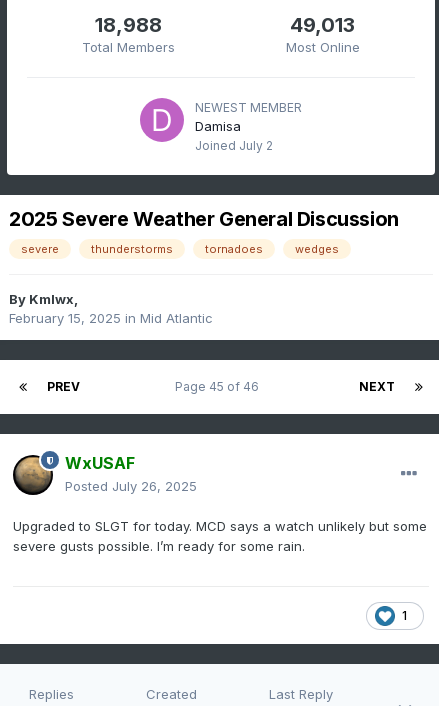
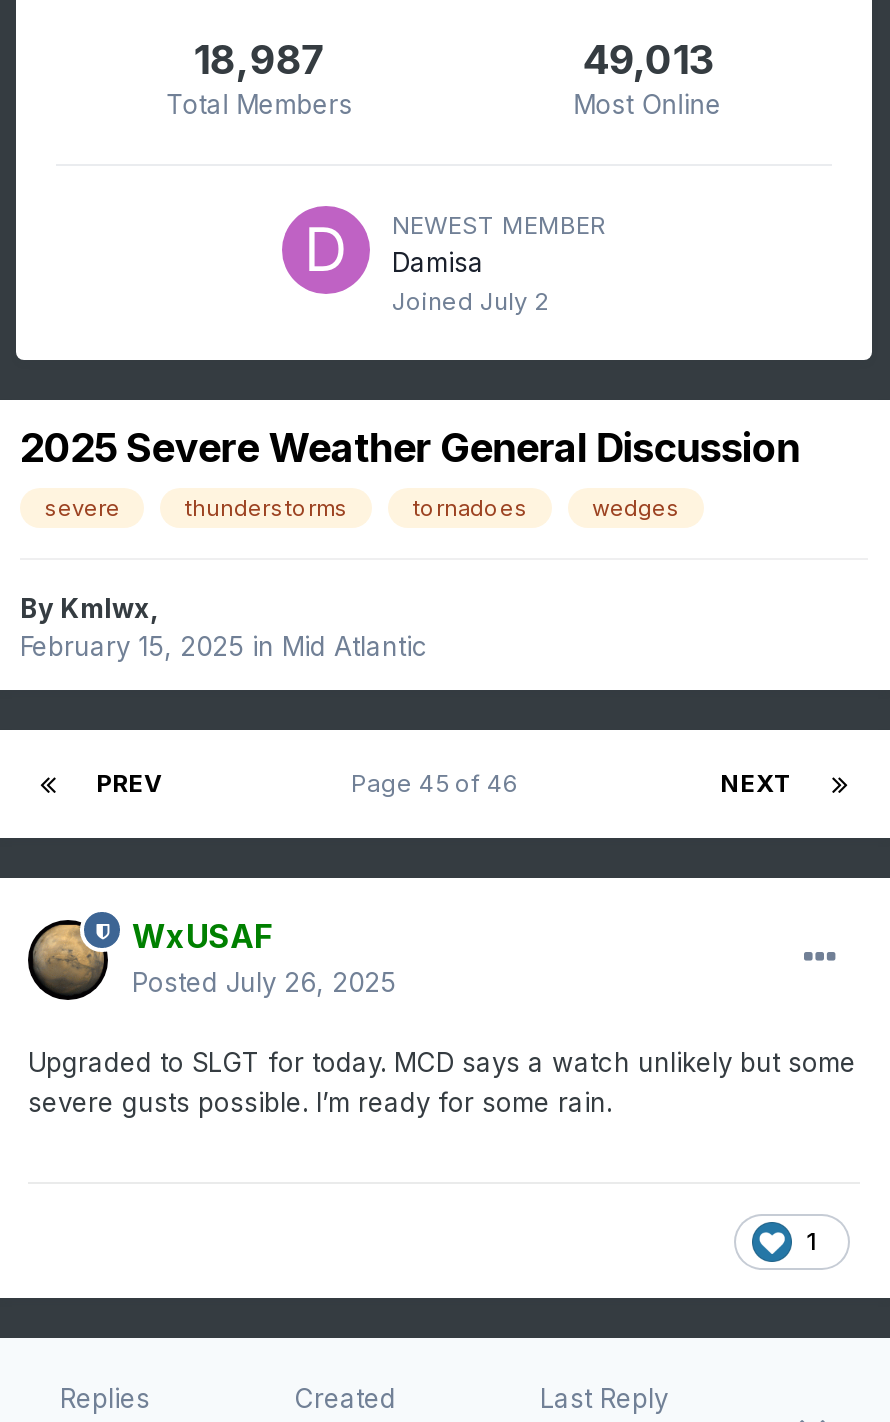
- 18,988
+ 18,987
